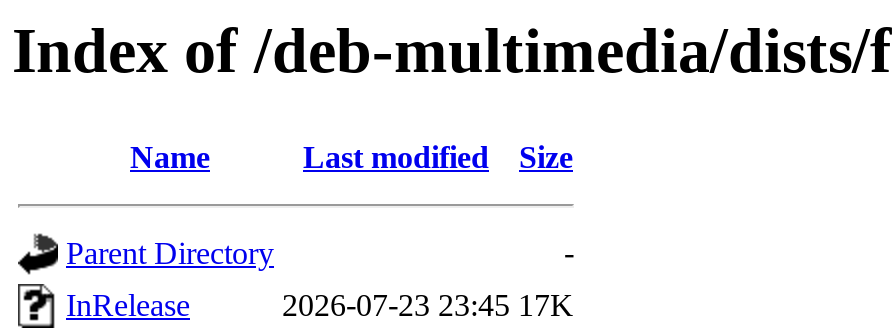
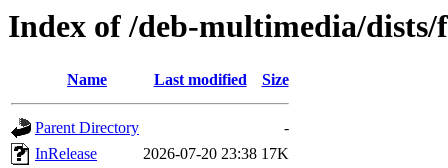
- 2026-07-23 23:45 17K
+ 2026-07-20 23:38 17K
